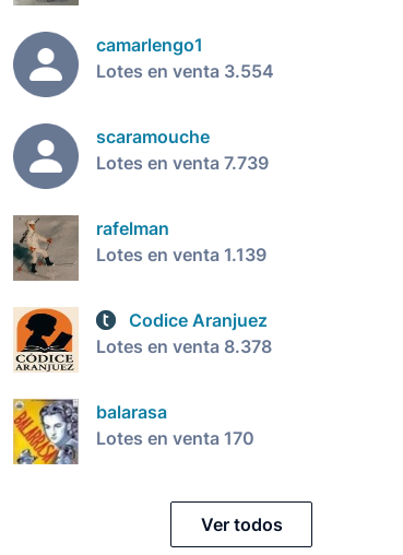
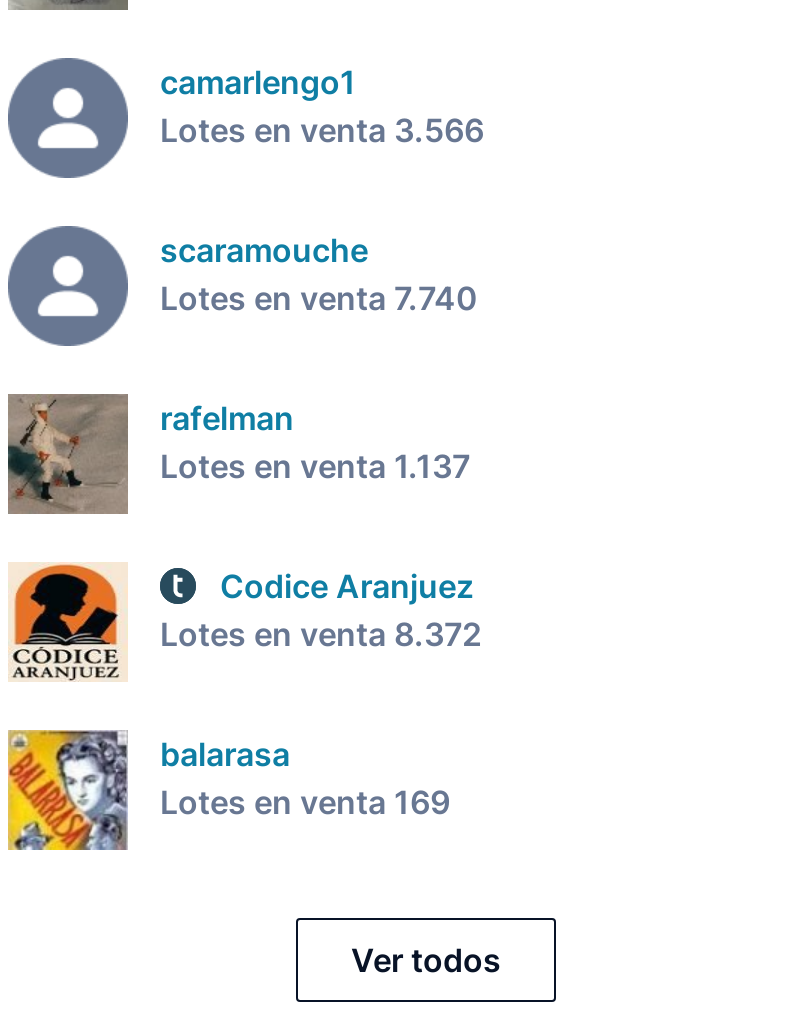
- Lotes en venta 3.554
+ Lotes en venta 3.566

- Lotes en venta 7.739
+ Lotes en venta 7.740

- Lotes en venta 1.139
+ Lotes en venta 1.137

- Lotes en venta 8.378
+ Lotes en venta 8.372

- Lotes en venta 170
+ Lotes en venta 169
